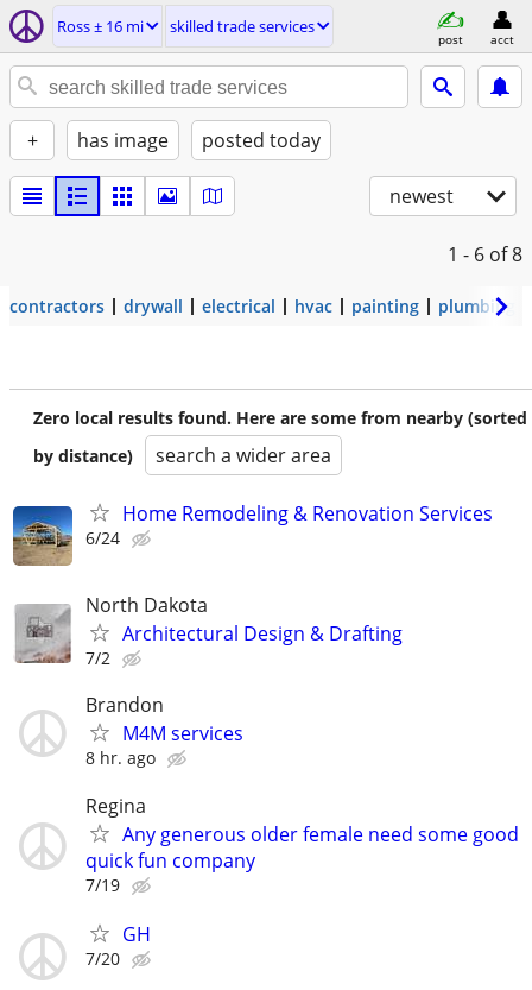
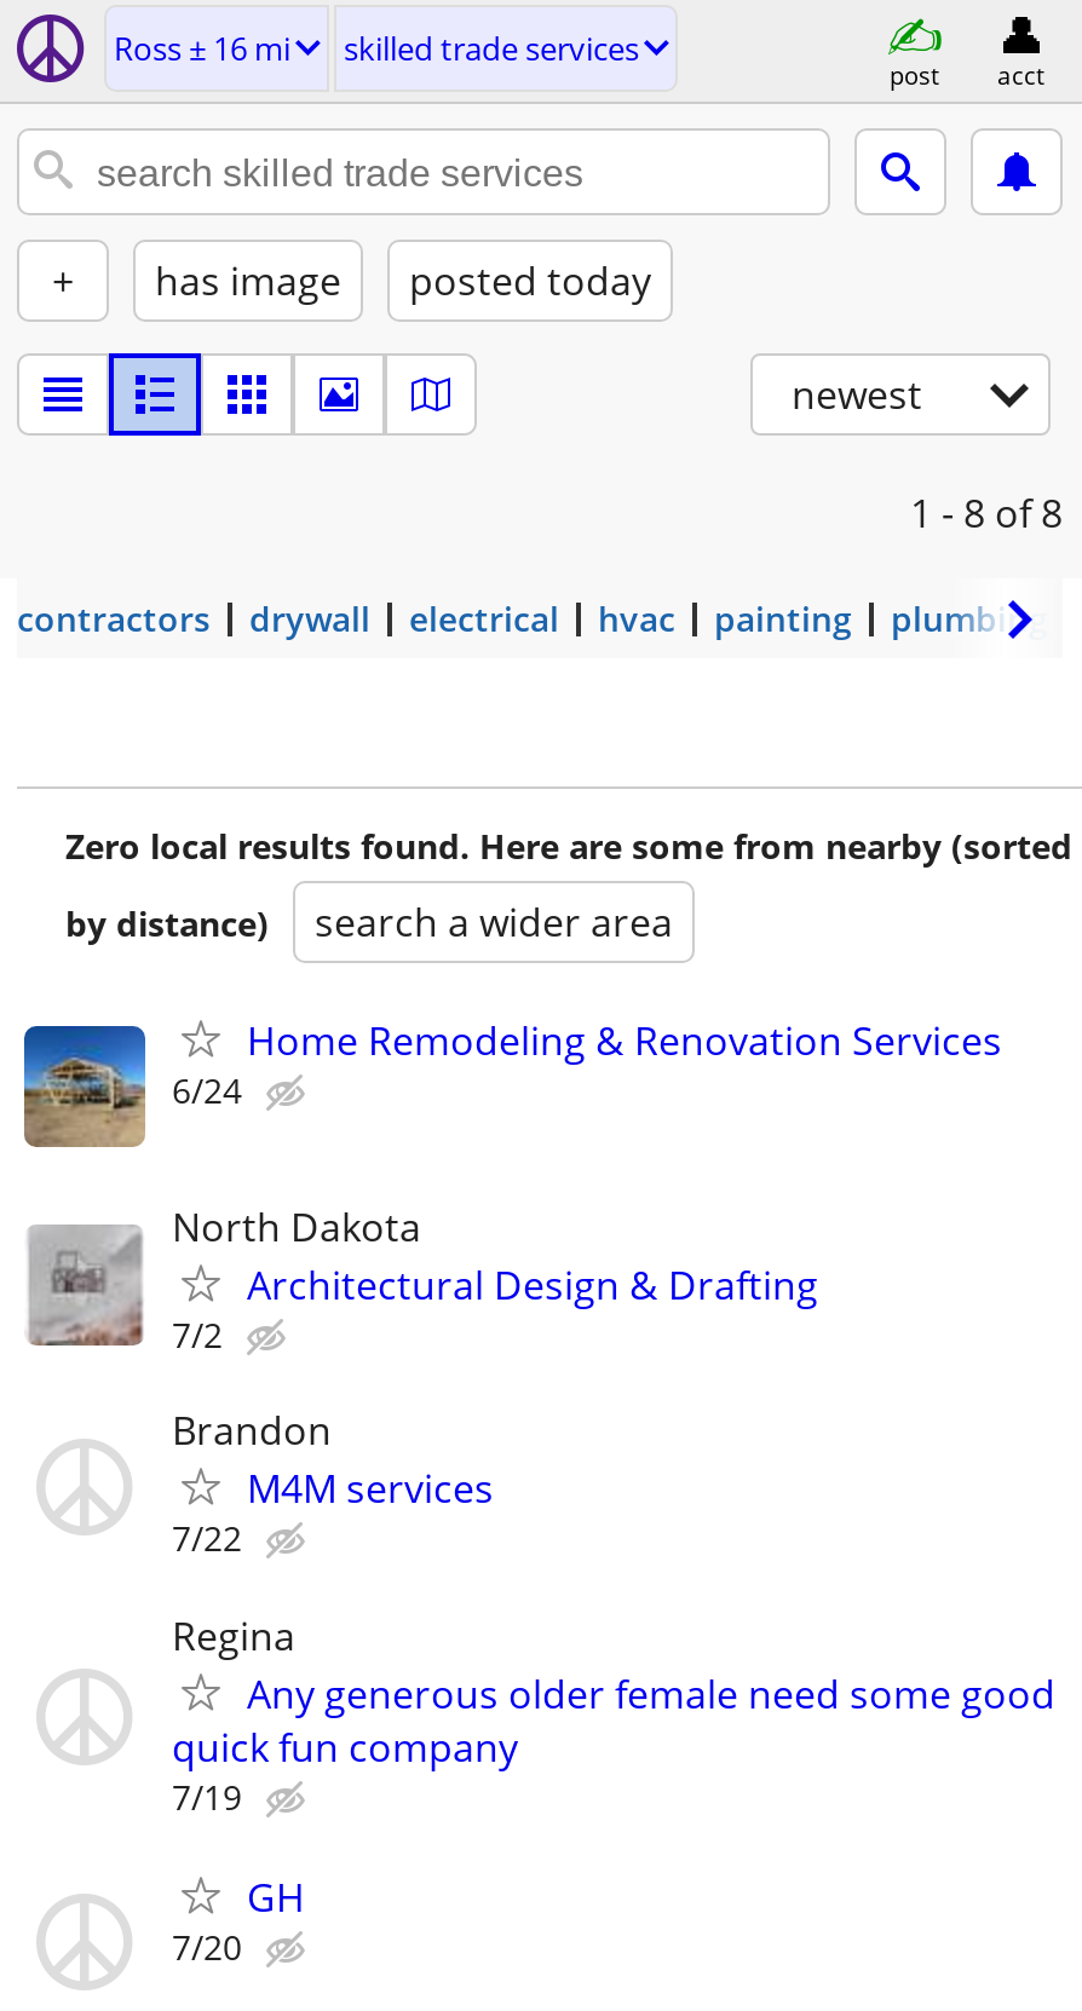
- 1 - 6 of 8
+ 1 - 8 of 8

- 8 hr. ago
+ 7/22
